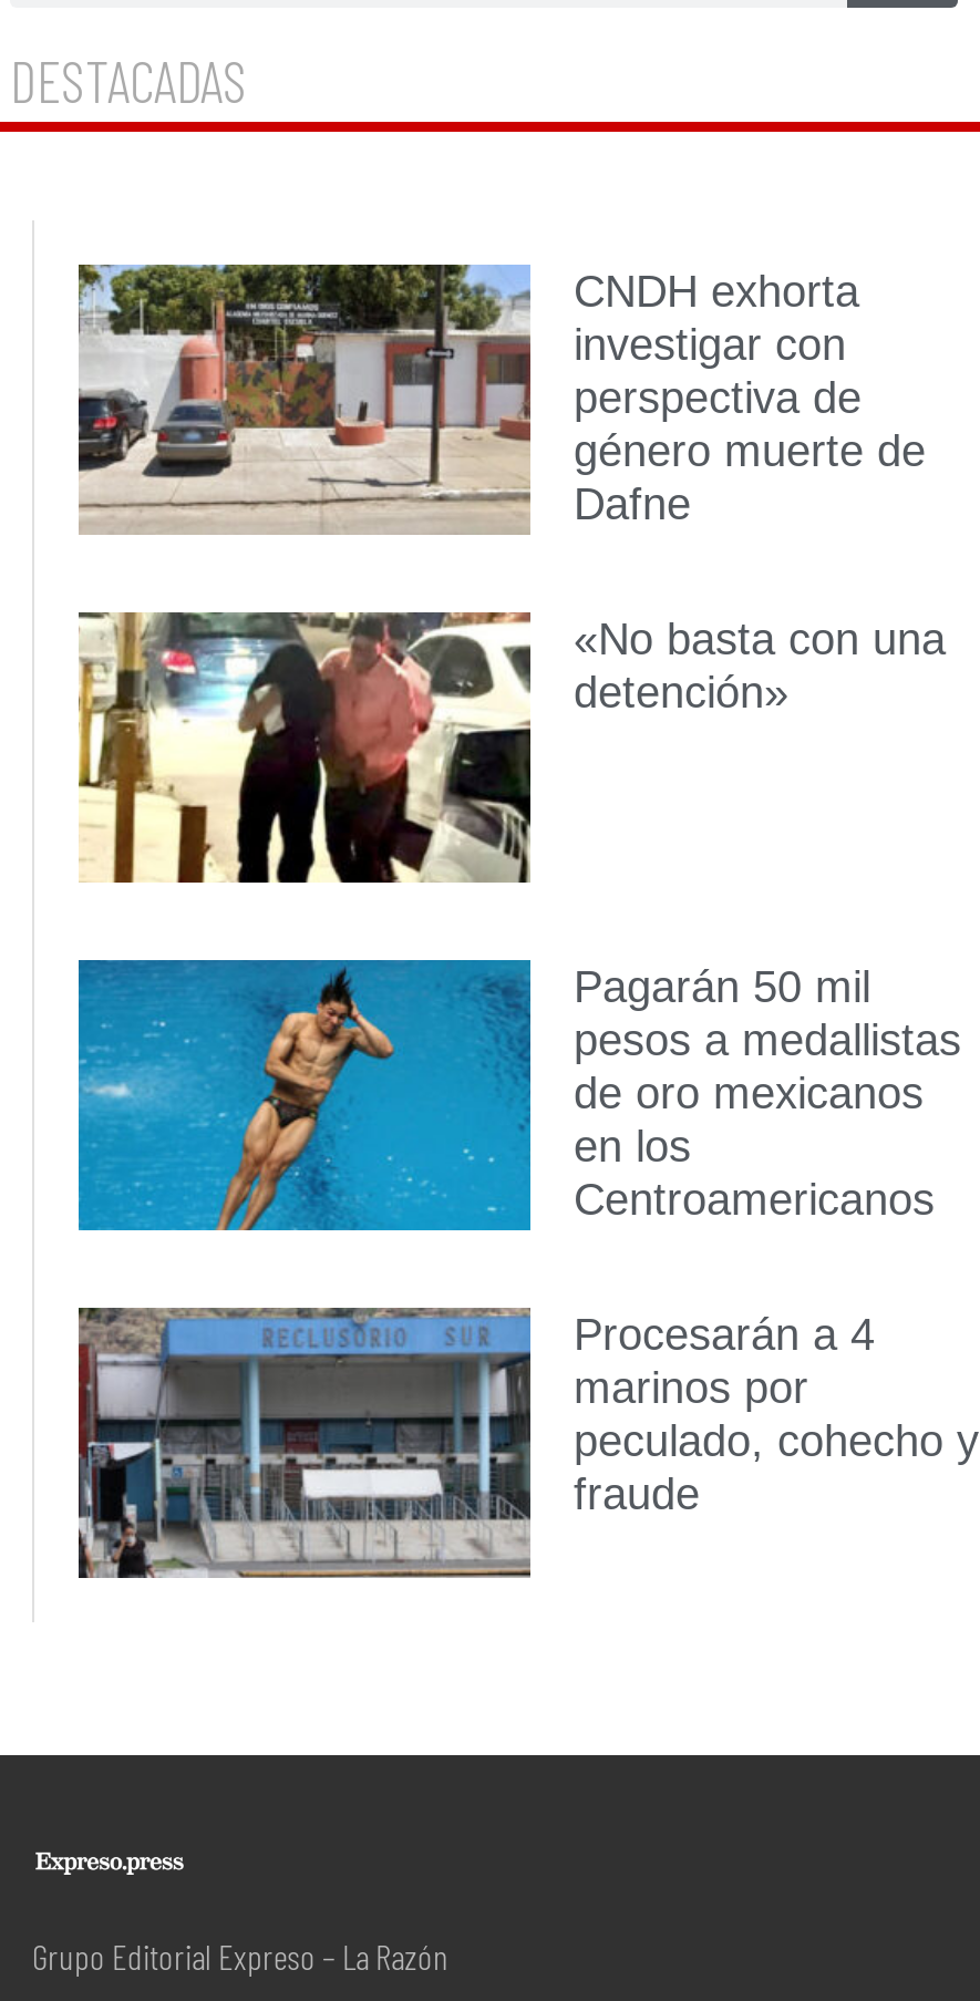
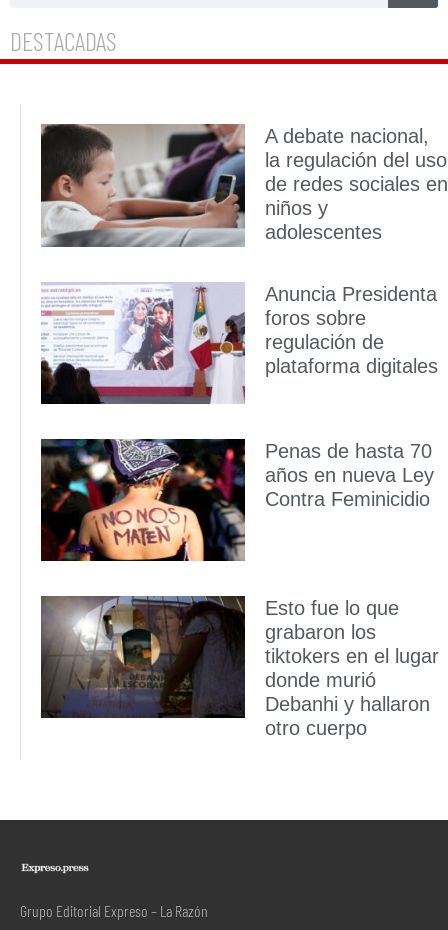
- [image]
- CNDH exhorta
- investigar con
- perspectiva de
- género muerte de
- Dafne
+ [image]
+ A debate nacional,
+ la regulación del uso
+ de redes sociales en
+ niños y
+ adolescentes

- [image]
- «No basta con una
- detención»
+ [image]
+ Anuncia Presidenta
+ foros sobre
+ regulación de
+ plataforma digitales

- [image]
- Pagarán 50 mil
- pesos a medallistas
- de oro mexicanos
- en los
- Centroamericanos
+ [image]
+ Penas de hasta 70
+ años en nueva Ley
+ Contra Feminicidio

- [image]
- Procesarán a 4
- marinos por
- peculado, cohecho y
- fraude
+ [image]
+ Esto fue lo que
+ grabaron los
+ tiktokers en el lugar
+ donde murió
+ Debanhi y hallaron
+ otro cuerpo
